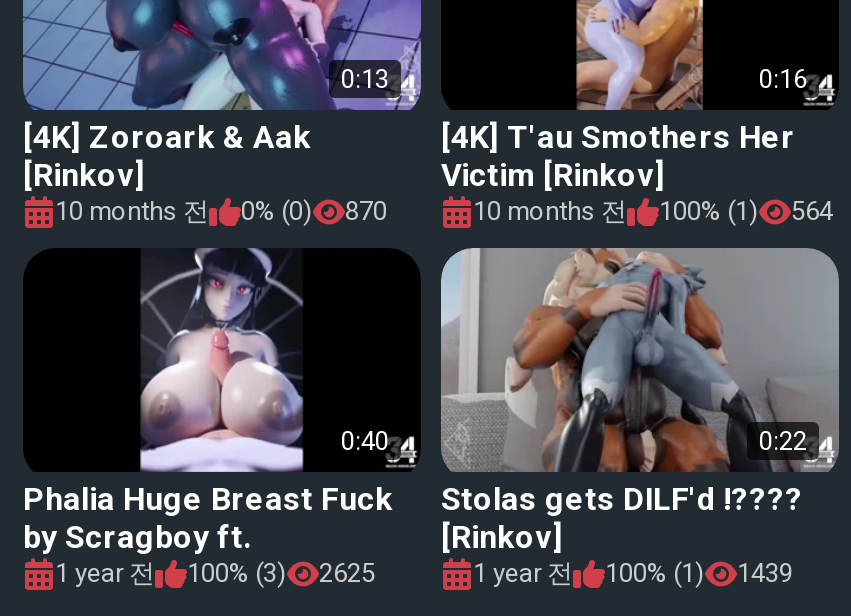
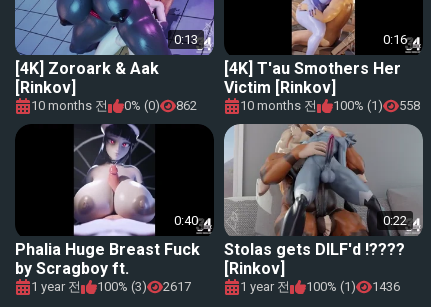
- 10 months 전 0% (0) 870
+ 10 months 전 0% (0) 862

- 10 months 전 100% (1) 564
+ 10 months 전 100% (1) 558

- 2625
+ 2617

- 1439
+ 1436
